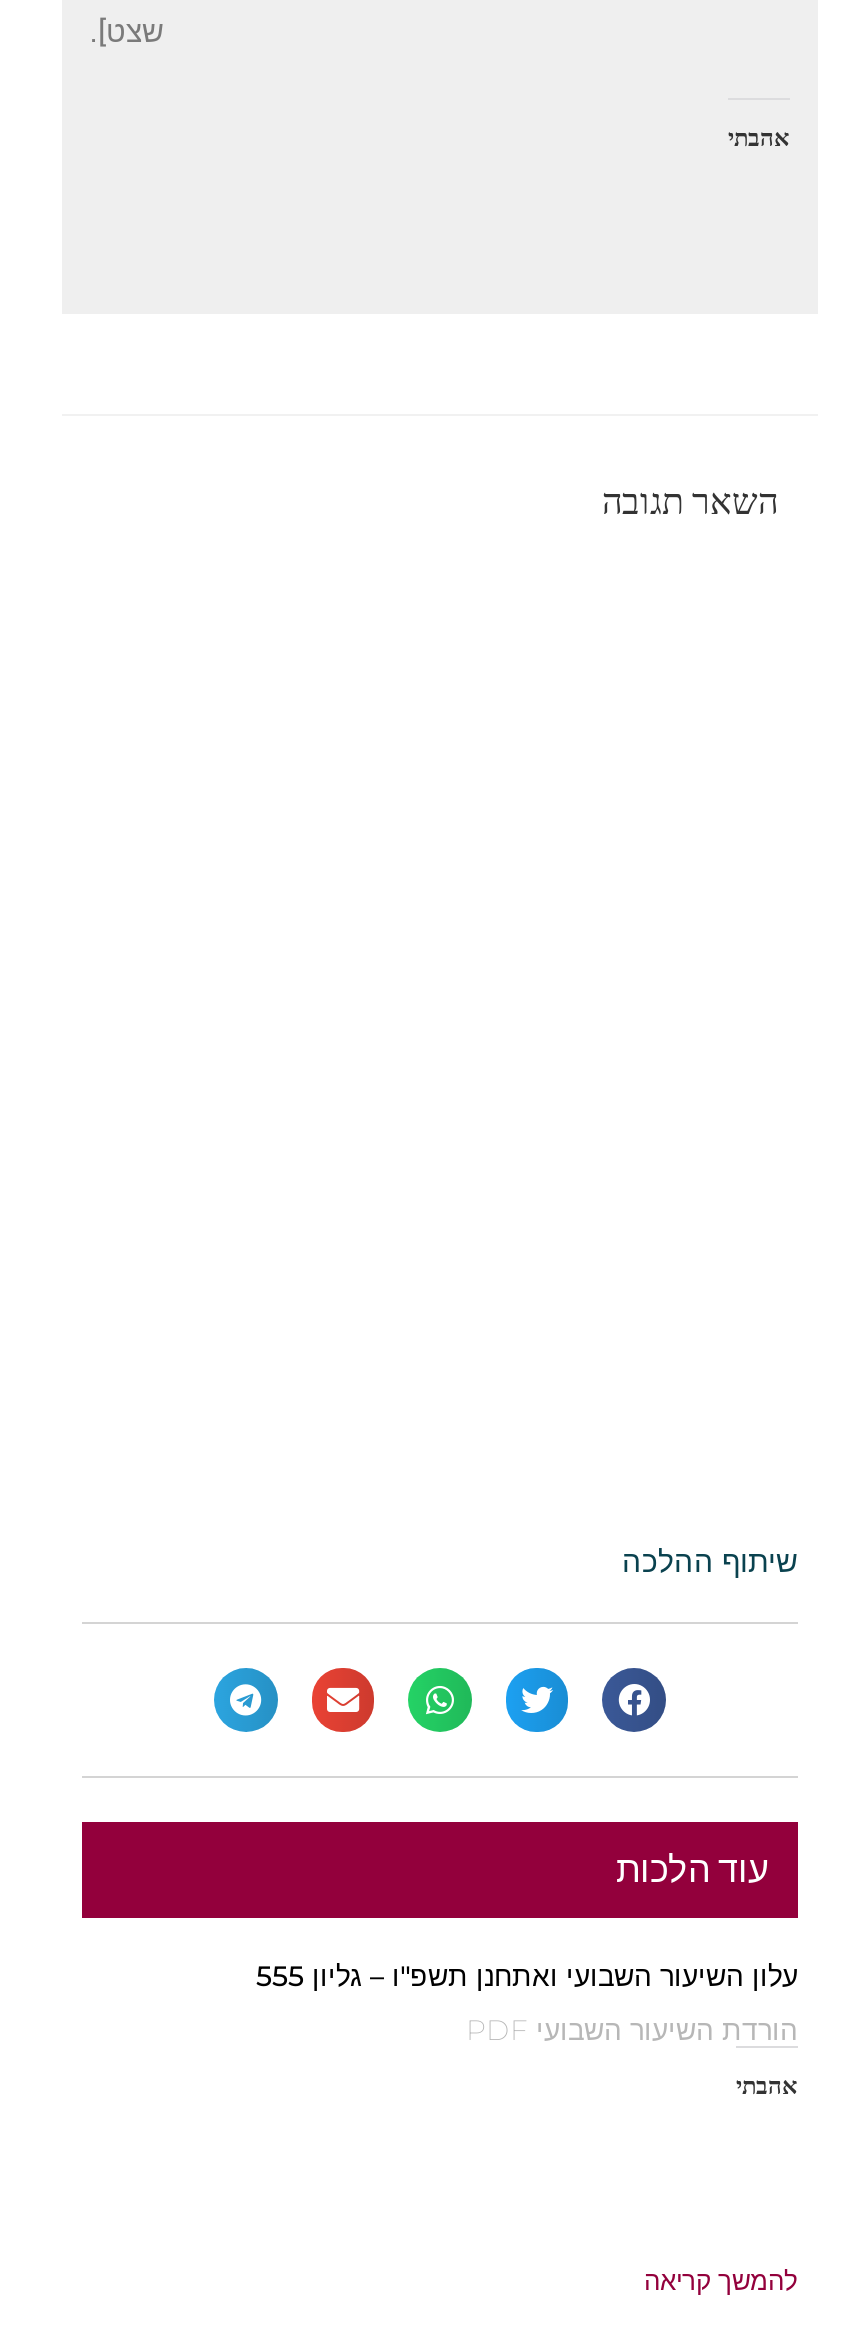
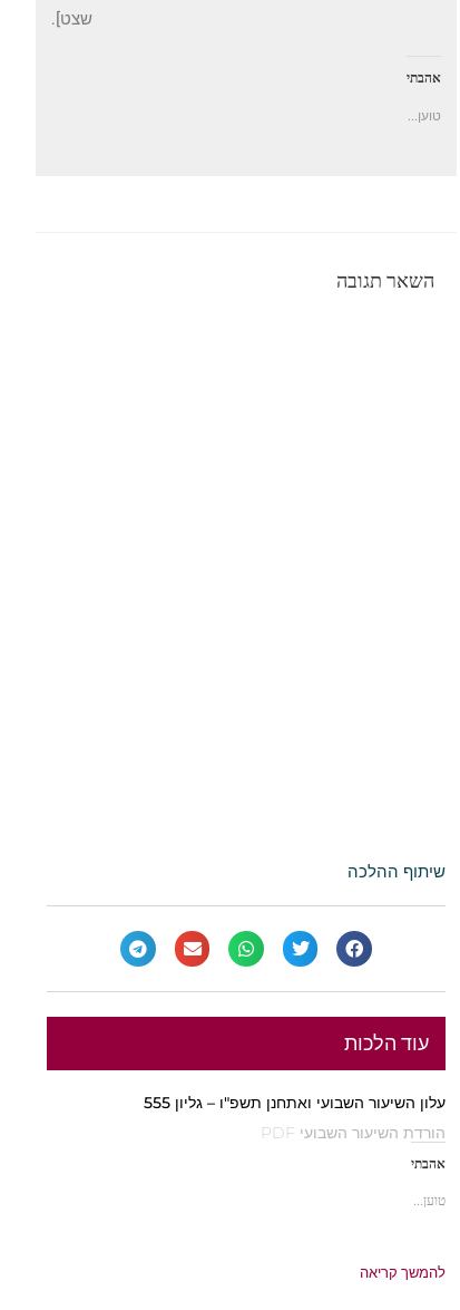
+ טוען...

+ טוען...
